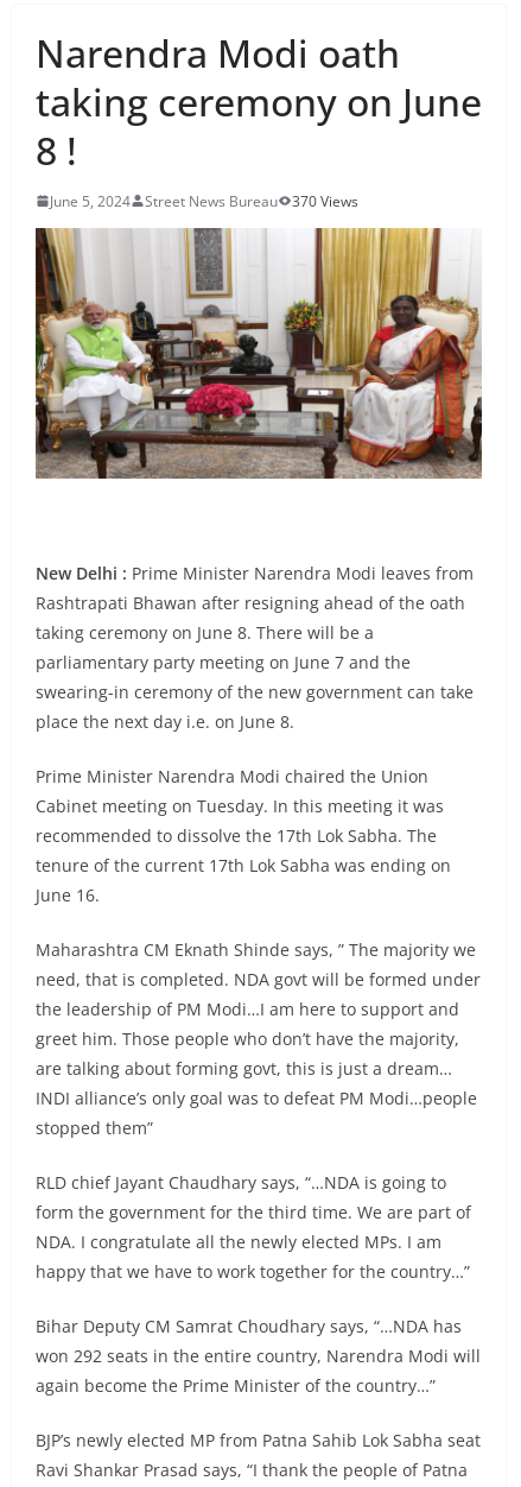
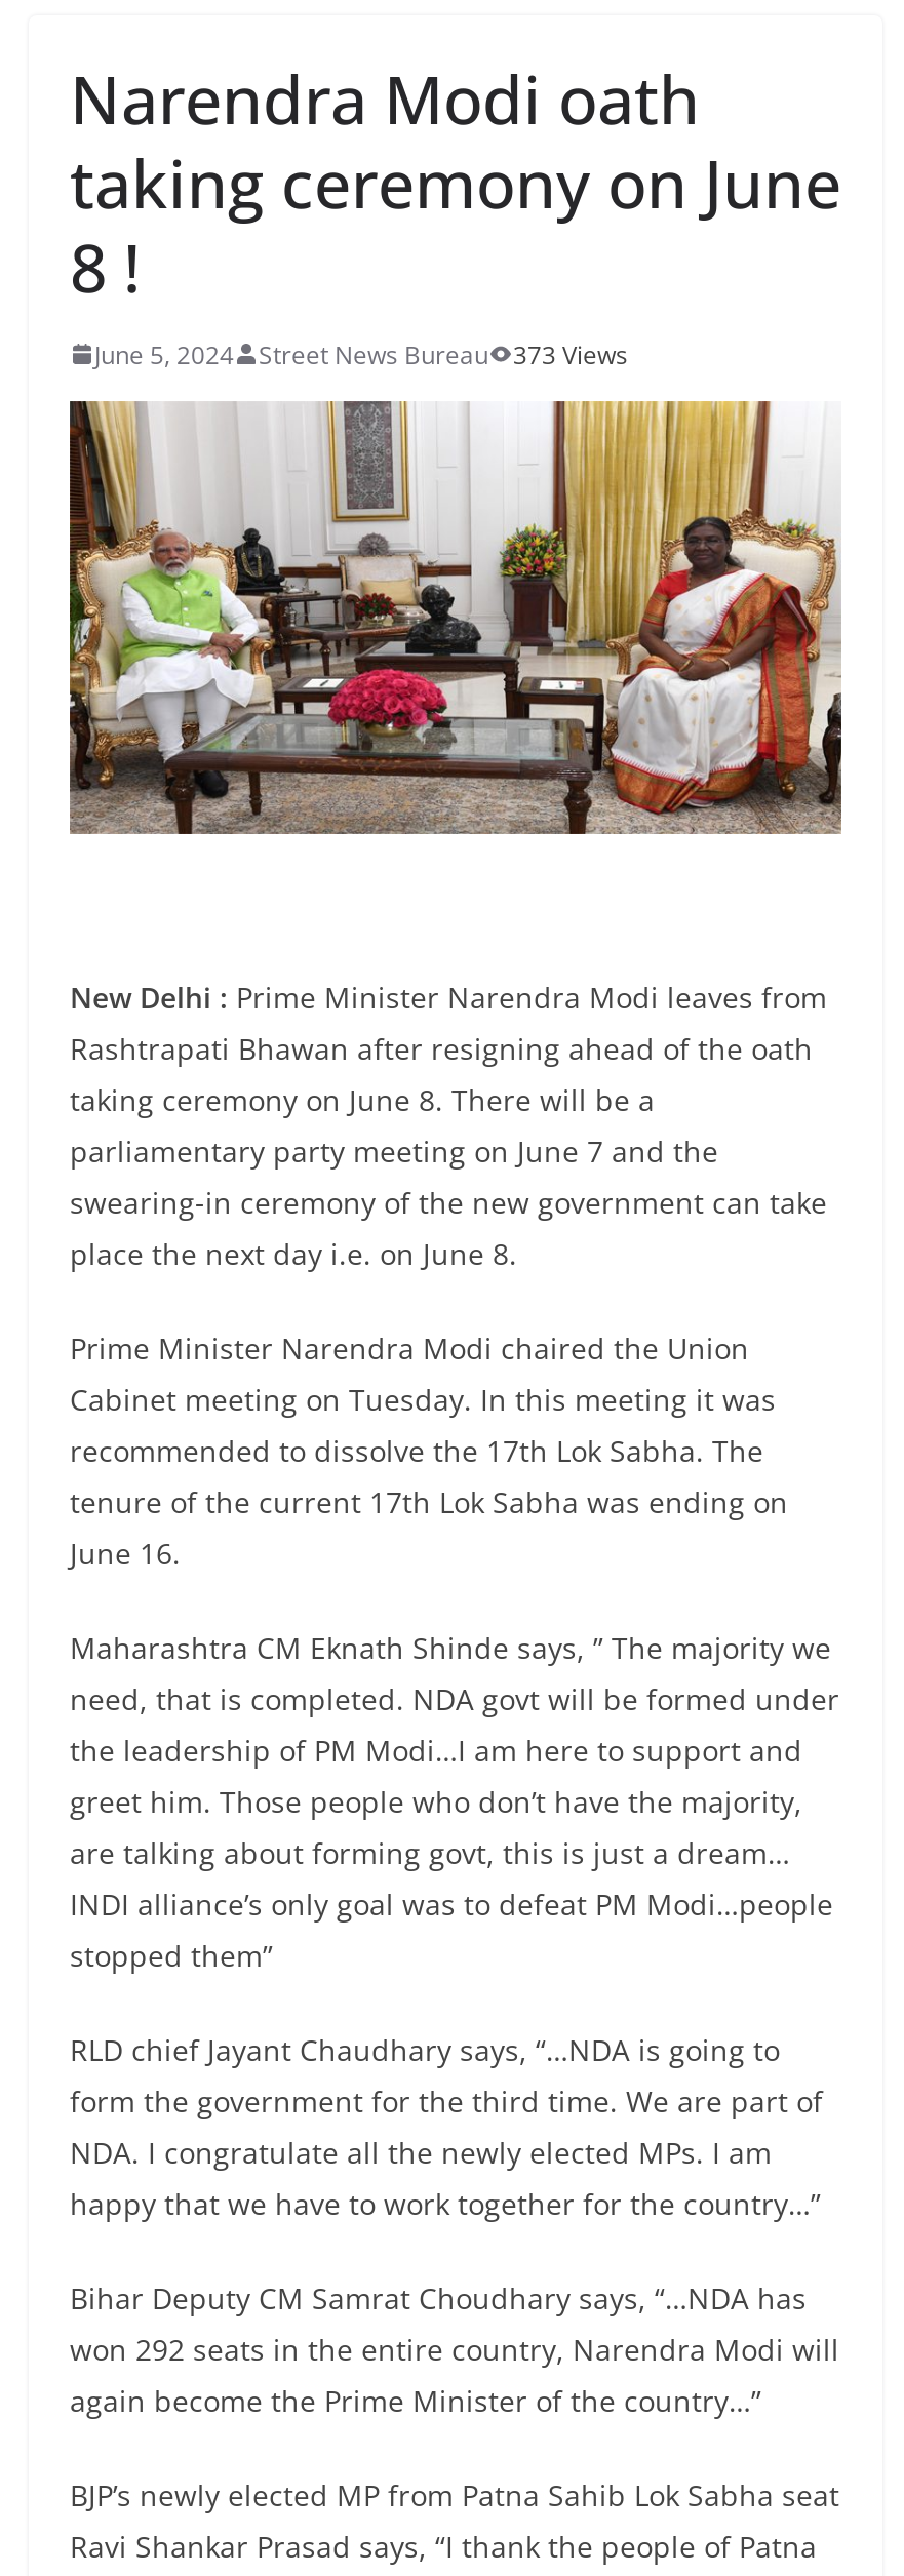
- June 5, 2024 Street News Bureau 370 Views
+ June 5, 2024 Street News Bureau 373 Views
